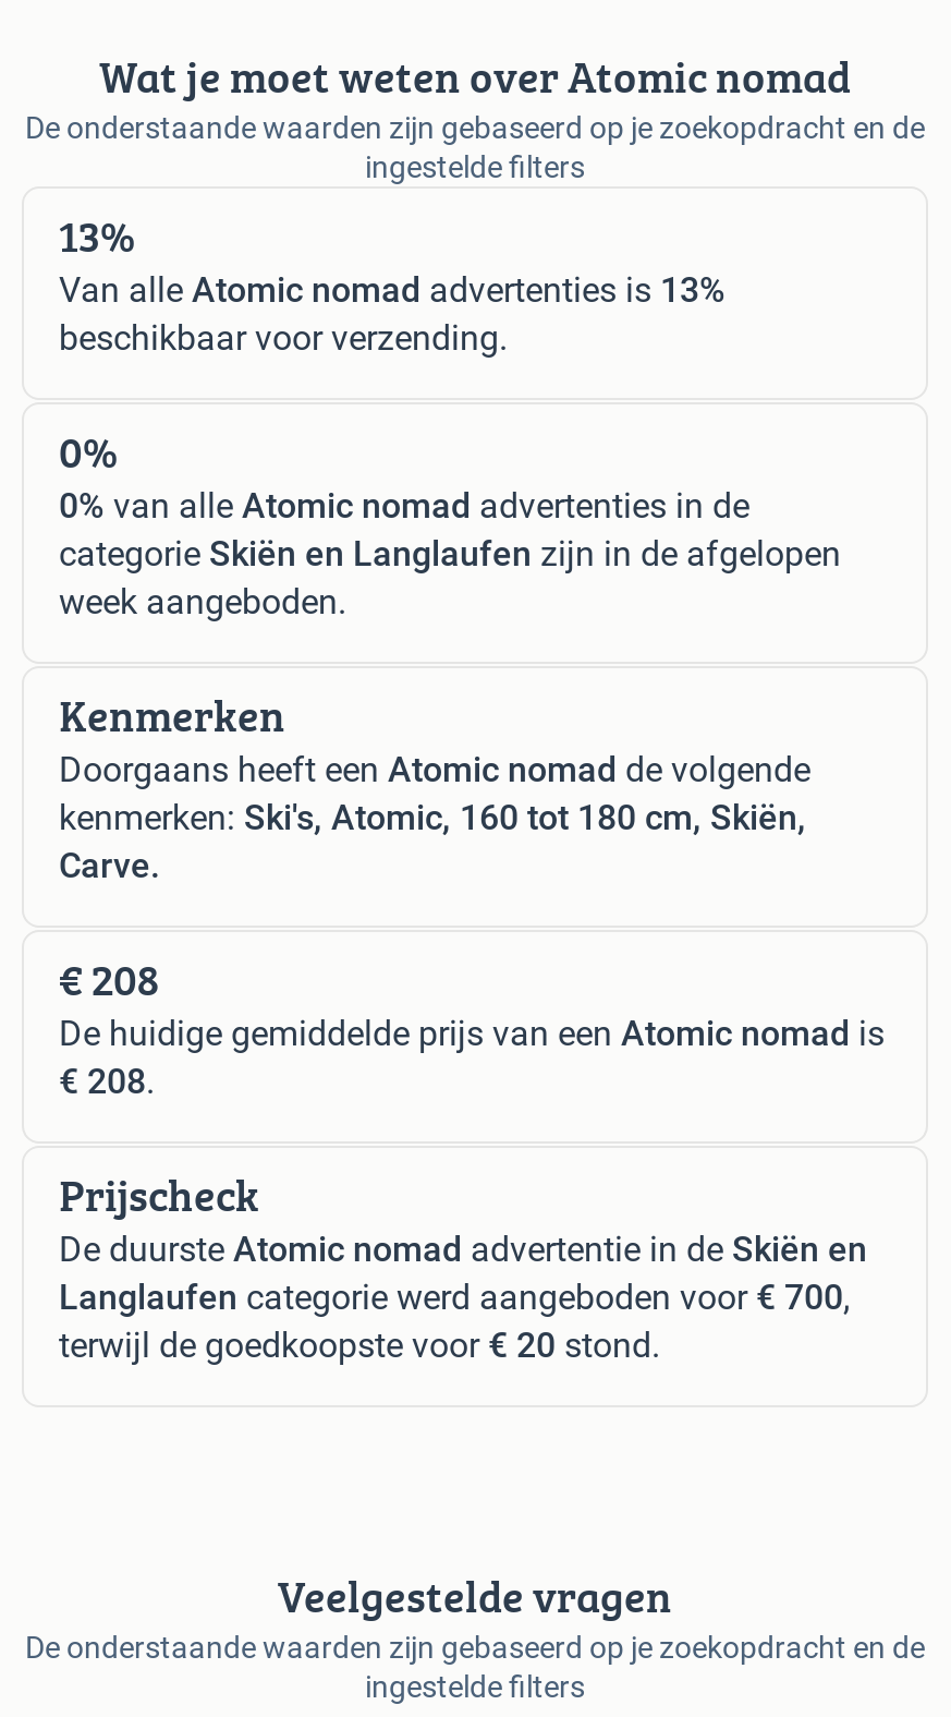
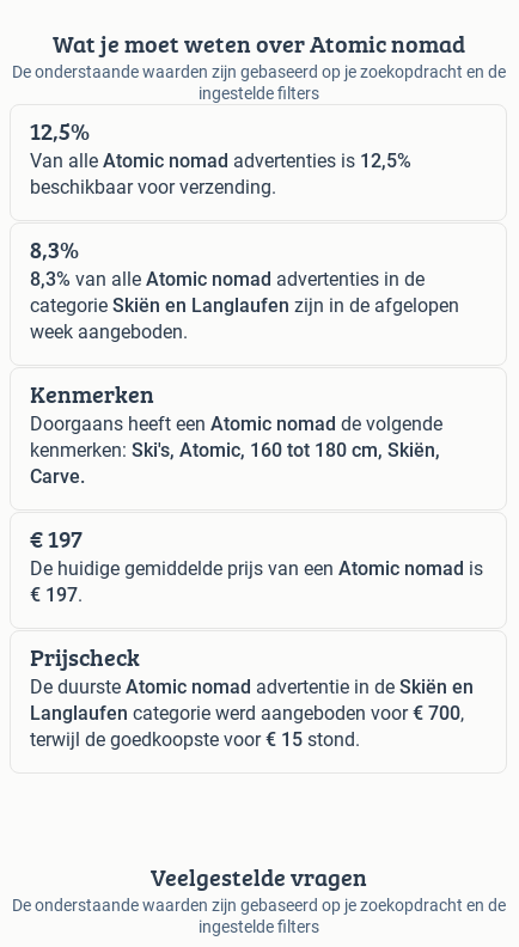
- 13%
+ 12,5%

- Van alle Atomic nomad advertenties is 13%
+ Van alle Atomic nomad advertenties is 12,5%

- 0%
+ 8,3%

- 0% van alle Atomic nomad advertenties in de
+ 8,3% van alle Atomic nomad advertenties in de

- € 208
+ € 197

- € 208.
+ € 197.

- terwijl de goedkoopste voor € 20 stond.
+ terwijl de goedkoopste voor € 15 stond.
